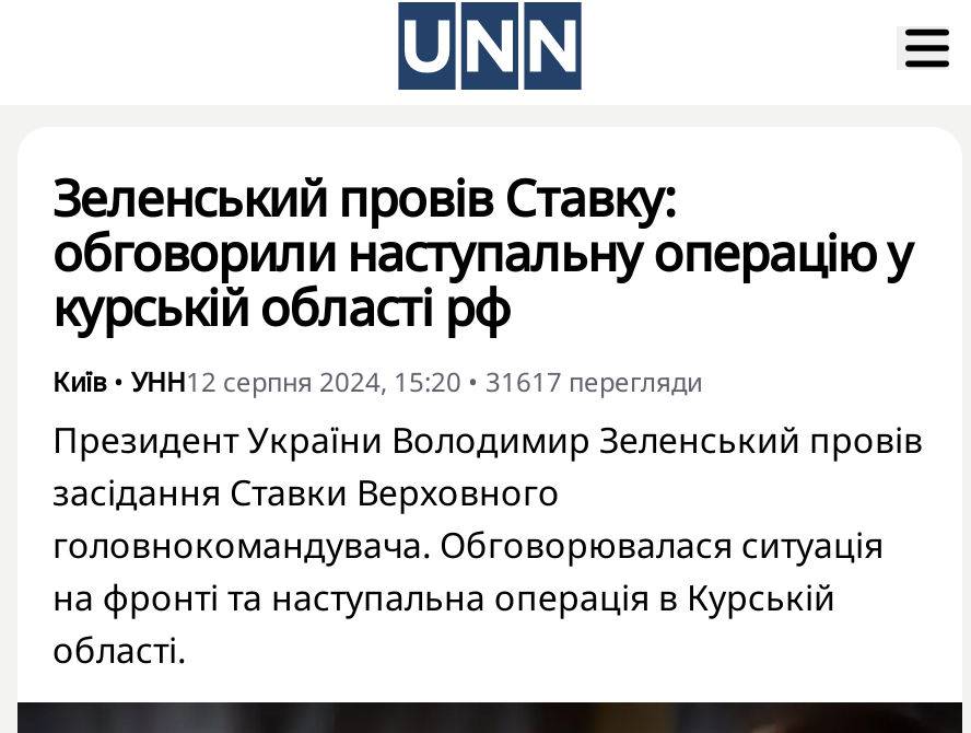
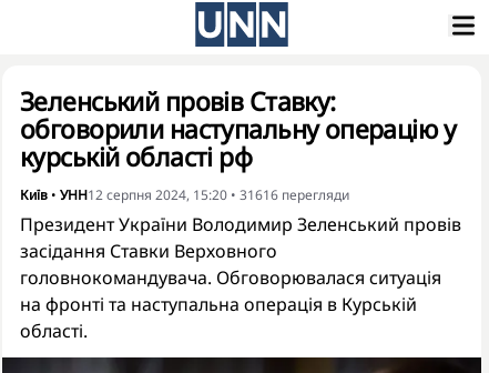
- Київ • УНН 12 серпня 2024, 15:20 • 31617 перегляди
+ Київ • УНН 12 серпня 2024, 15:20 • 31616 перегляди
